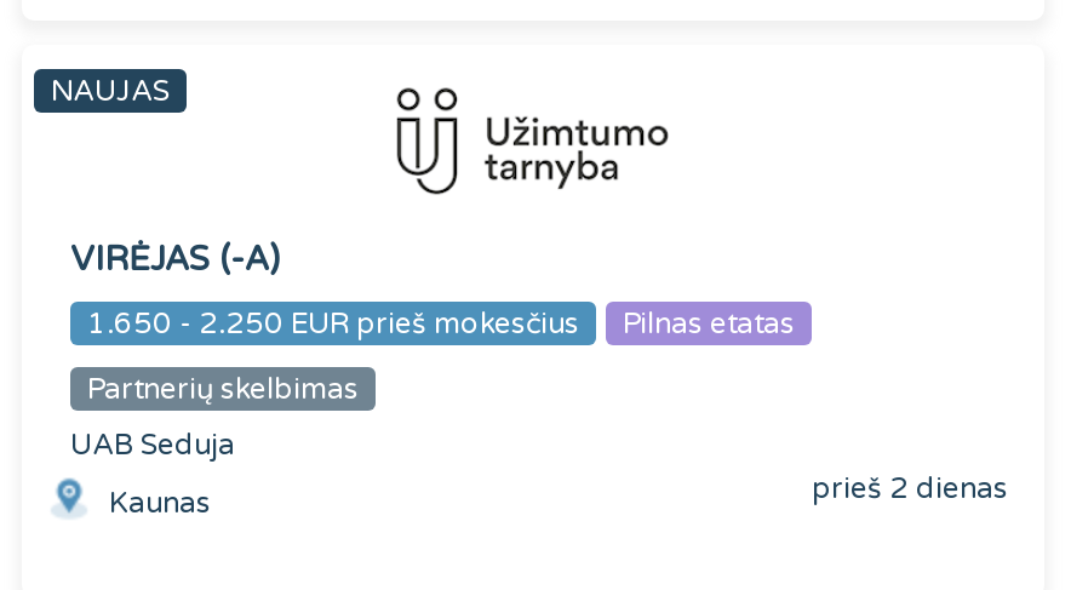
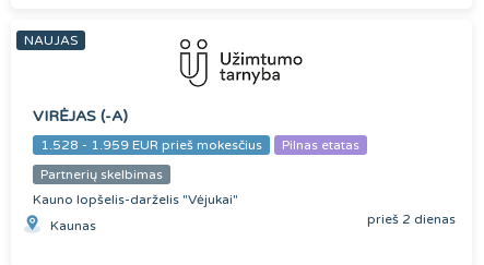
- 1.650 - 2.250 EUR prieš mokesčius
+ 1.528 - 1.959 EUR prieš mokesčius

- UAB Seduja
+ Kauno lopšelis-darželis "Vėjukai"
